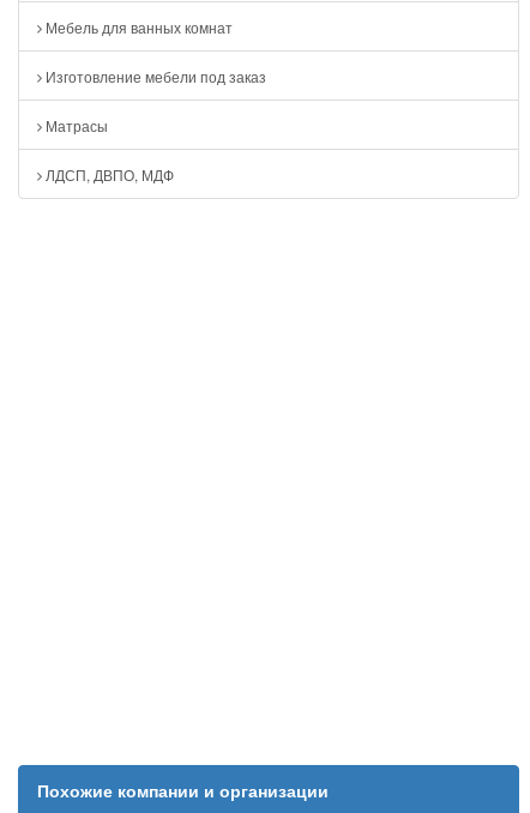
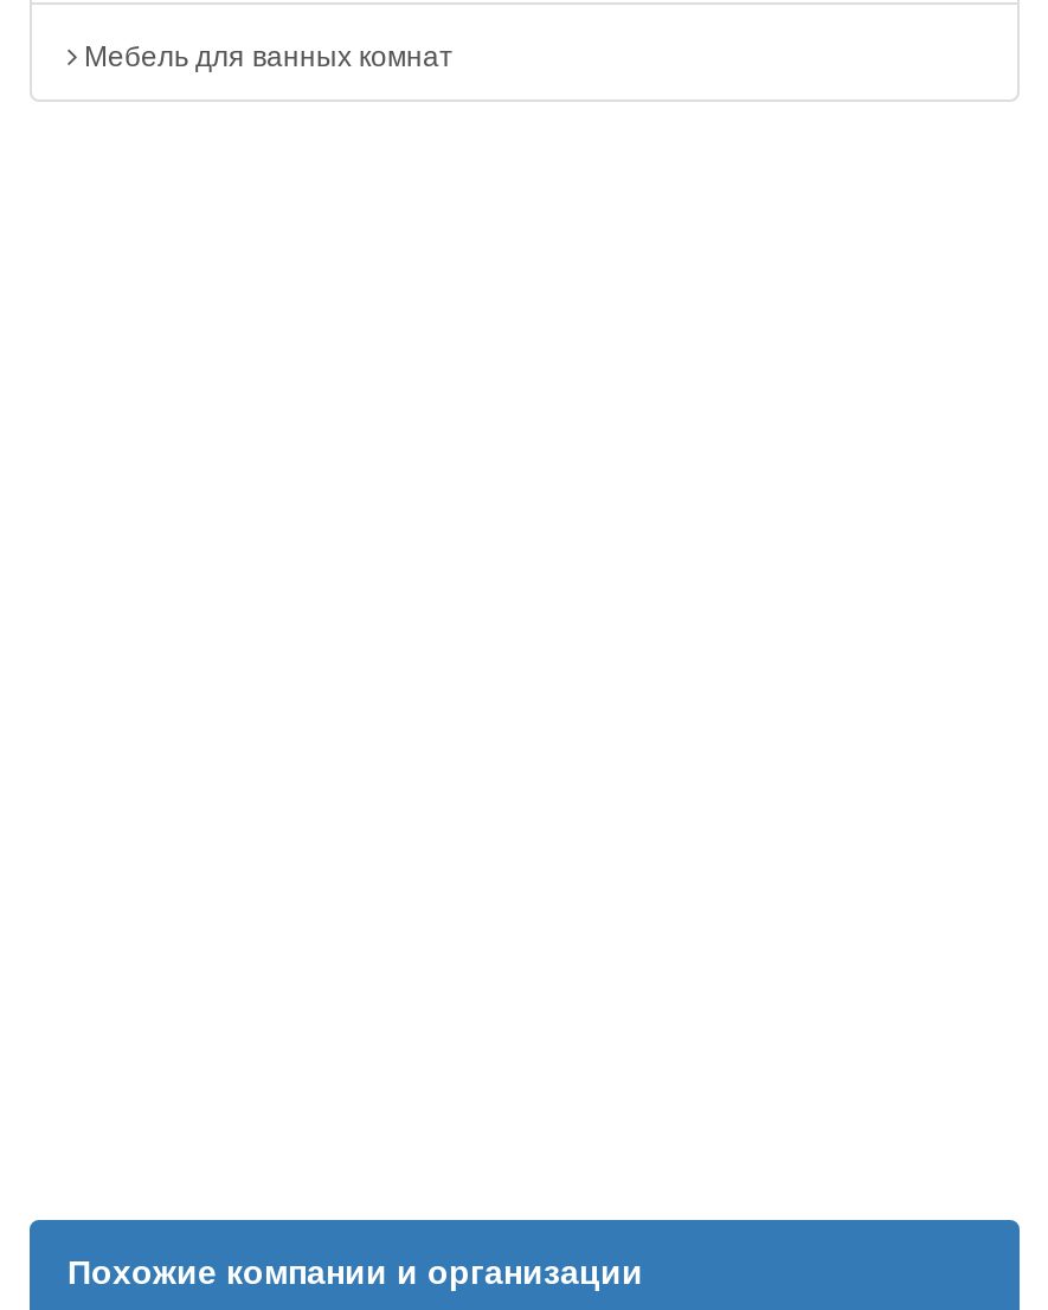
- Изготовление мебели под заказ
- Матрасы
- ЛДСП, ДВПО, МДФ
